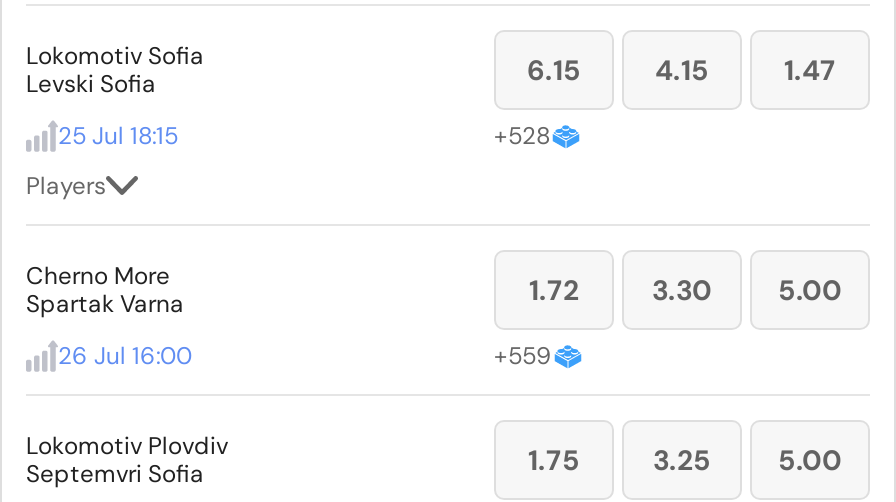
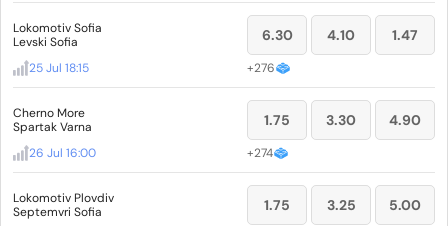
- 6.15
+ 6.30

- 4.15
+ 4.10

- +528
- Players
+ +276

- 1.72
+ 1.75

- 5.00
+ 4.90

- +559
+ +274
